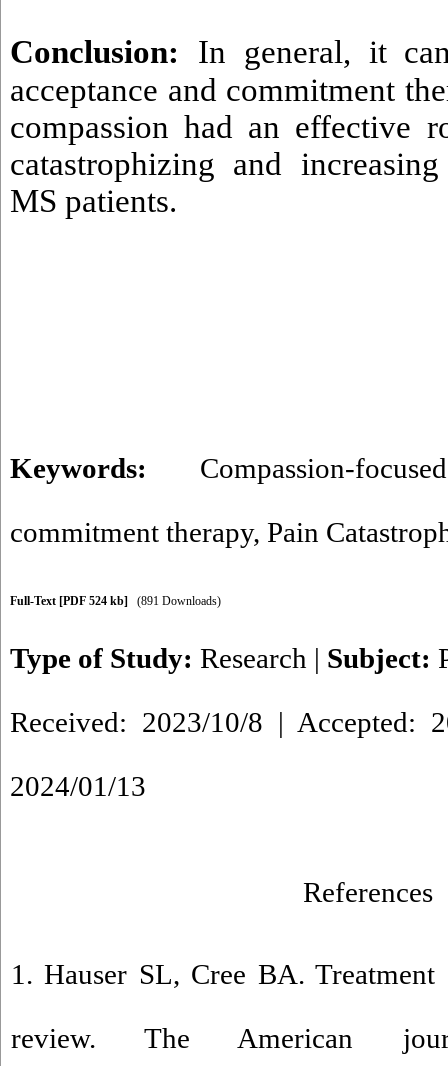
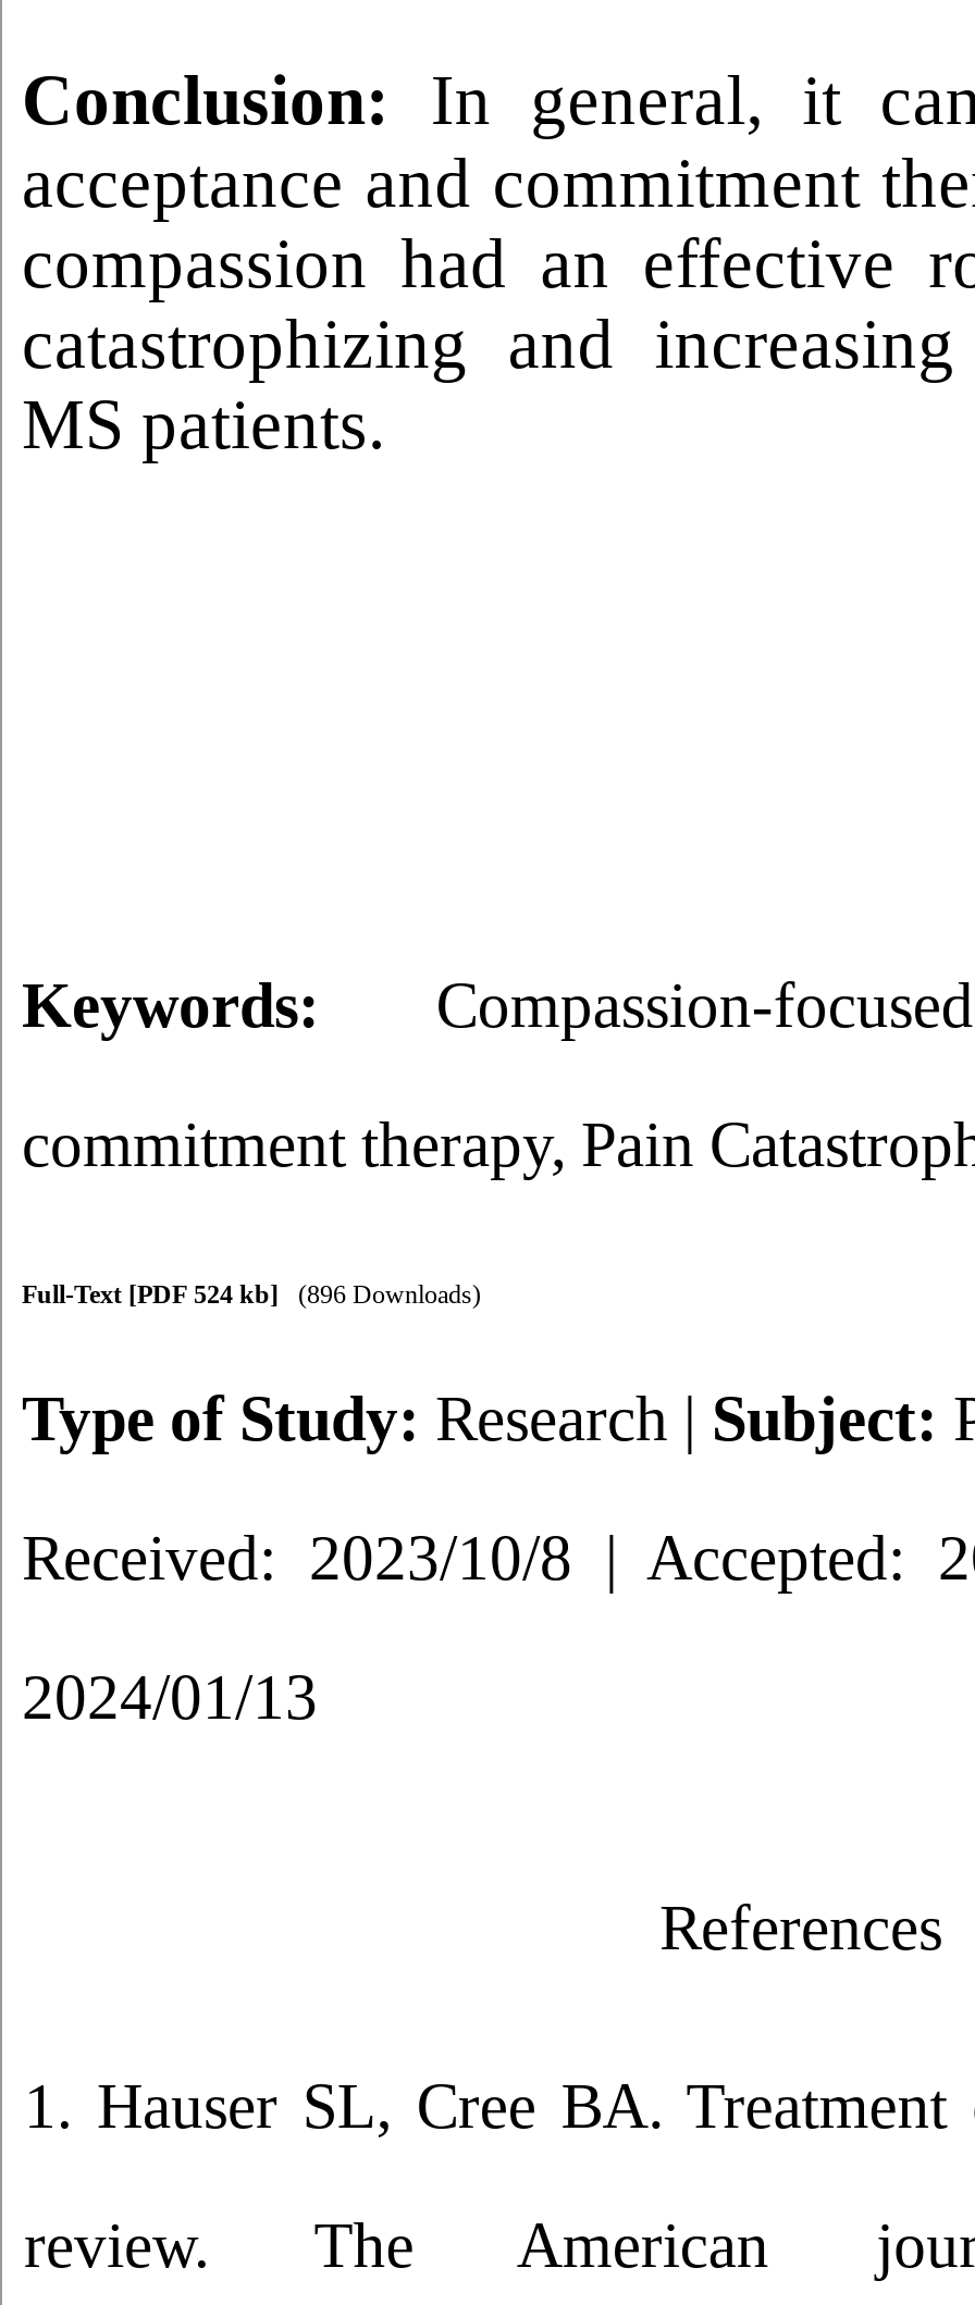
- Full-Text [PDF 524 kb] (891 Downloads)
+ Full-Text [PDF 524 kb] (896 Downloads)
